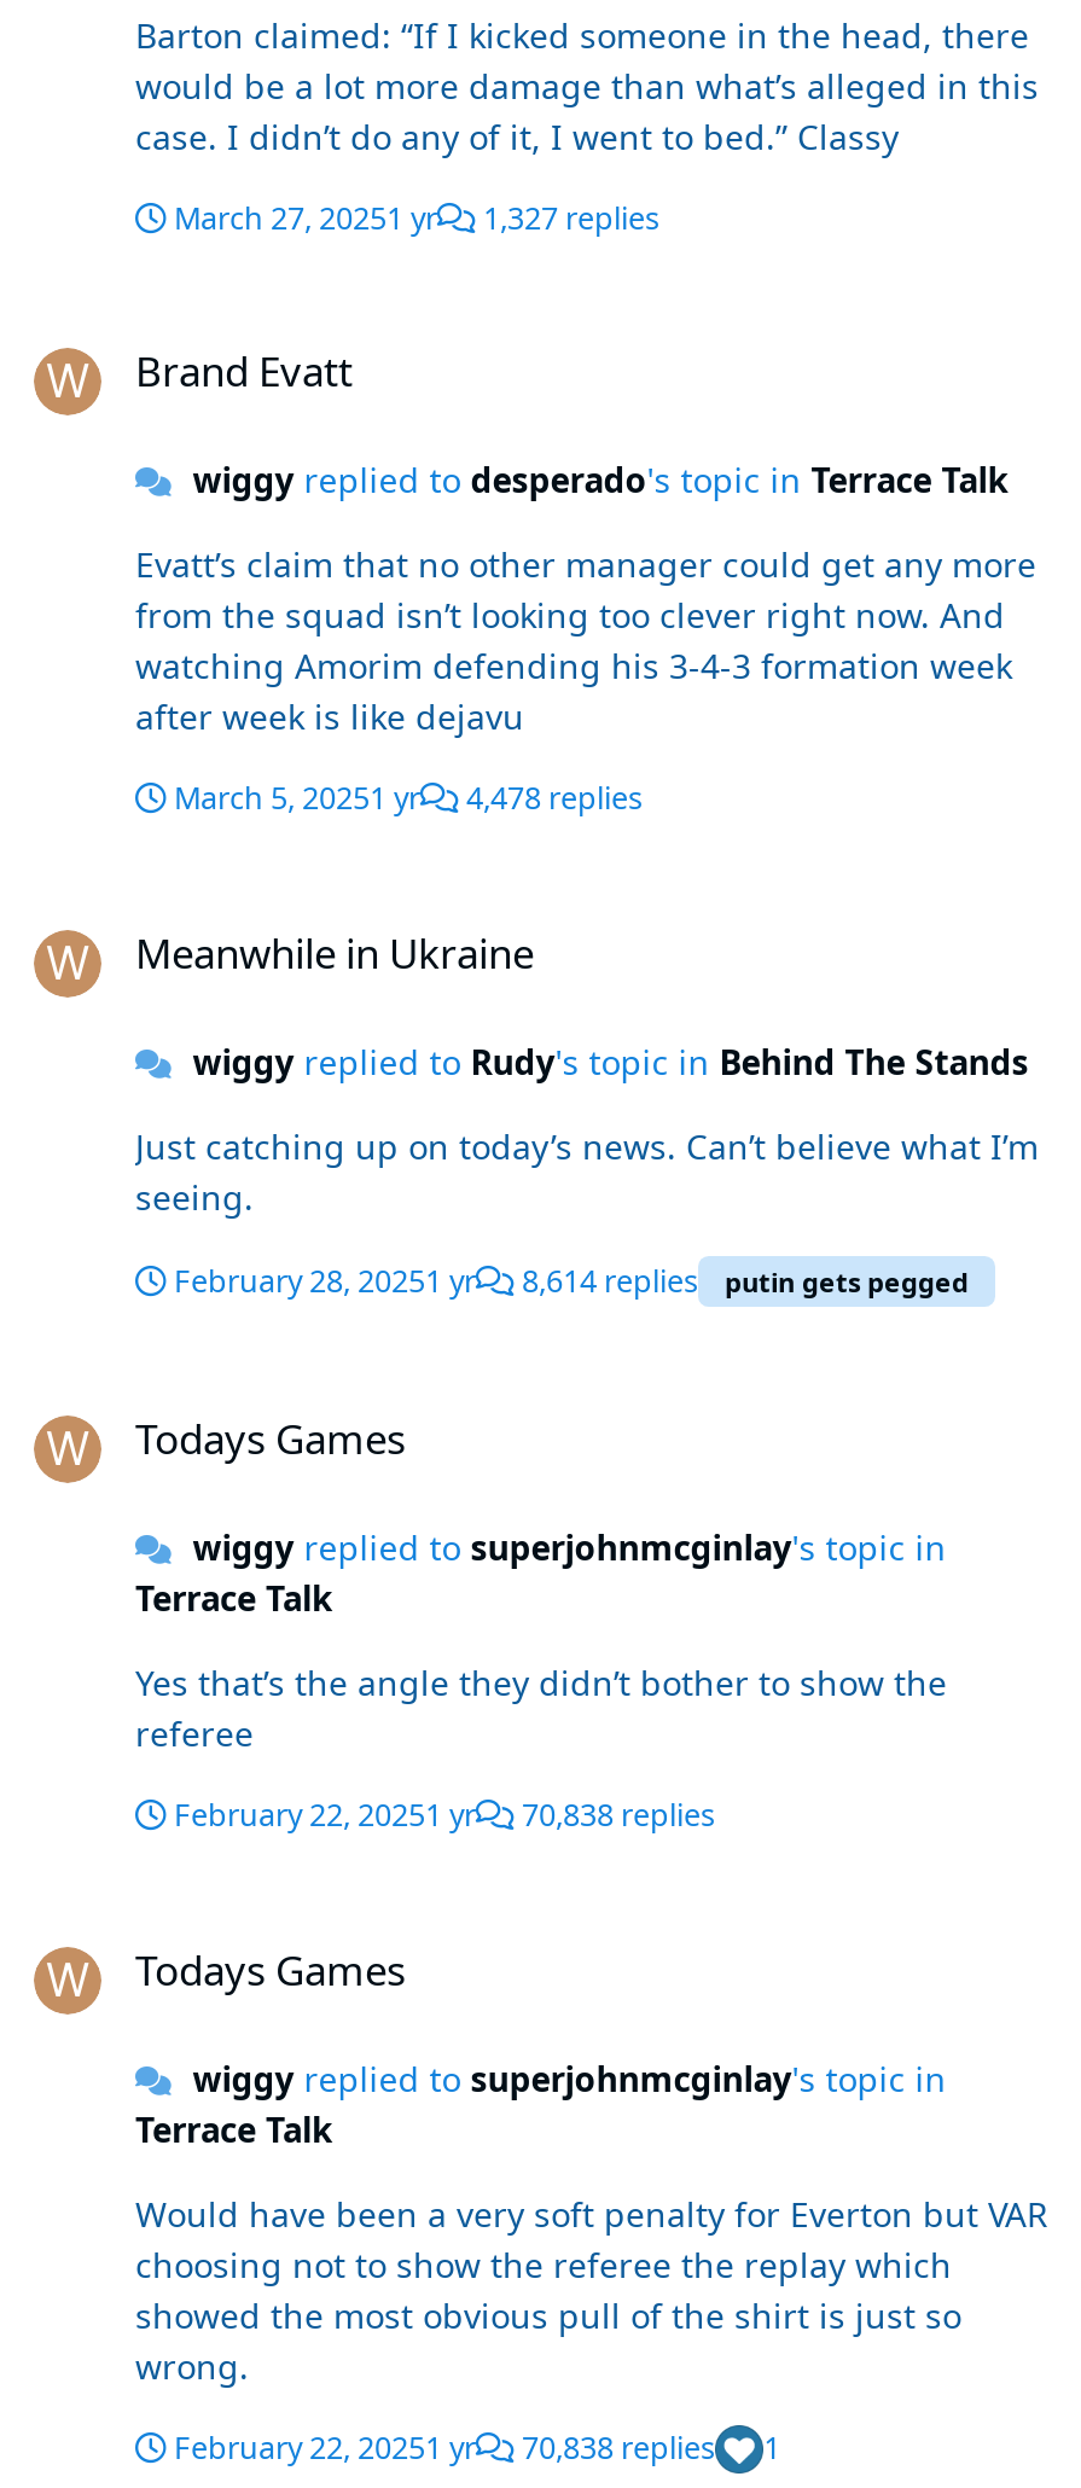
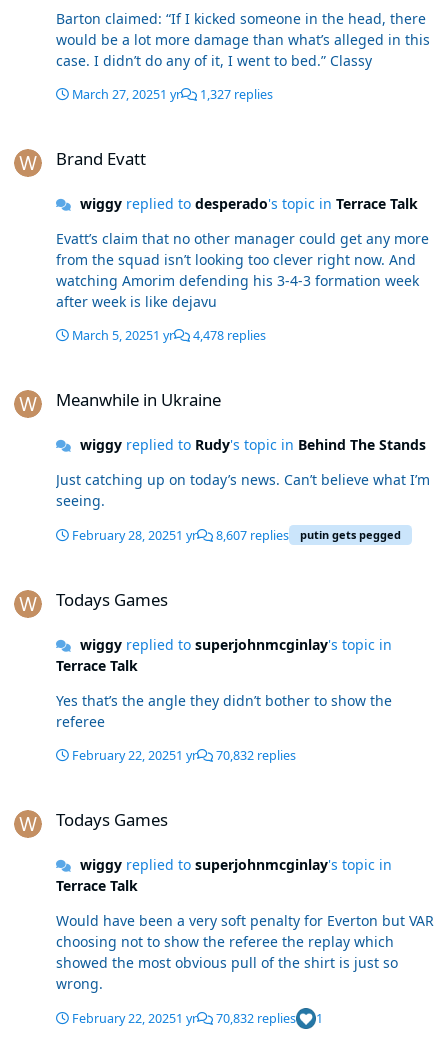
- February 28, 20251 yr 8,614 replies putin gets pegged
+ February 28, 20251 yr 8,607 replies putin gets pegged

- February 22, 20251 yr 70,838 replies
+ February 22, 20251 yr 70,832 replies

- February 22, 20251 yr 70,838 replies 1
+ February 22, 20251 yr 70,832 replies 1
